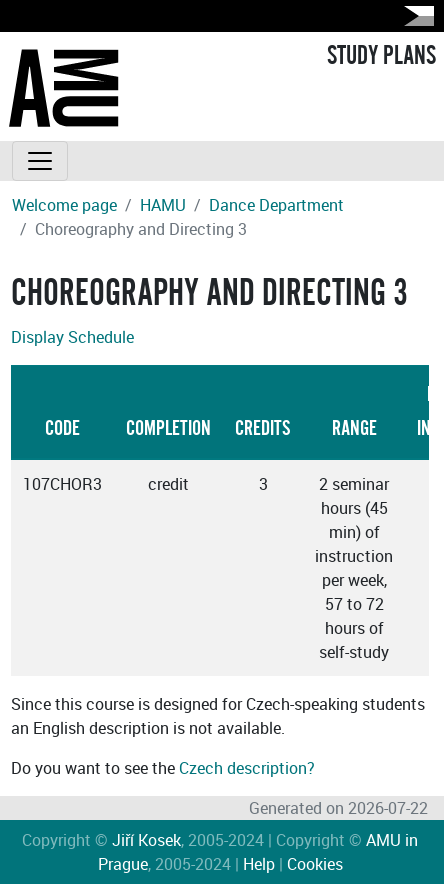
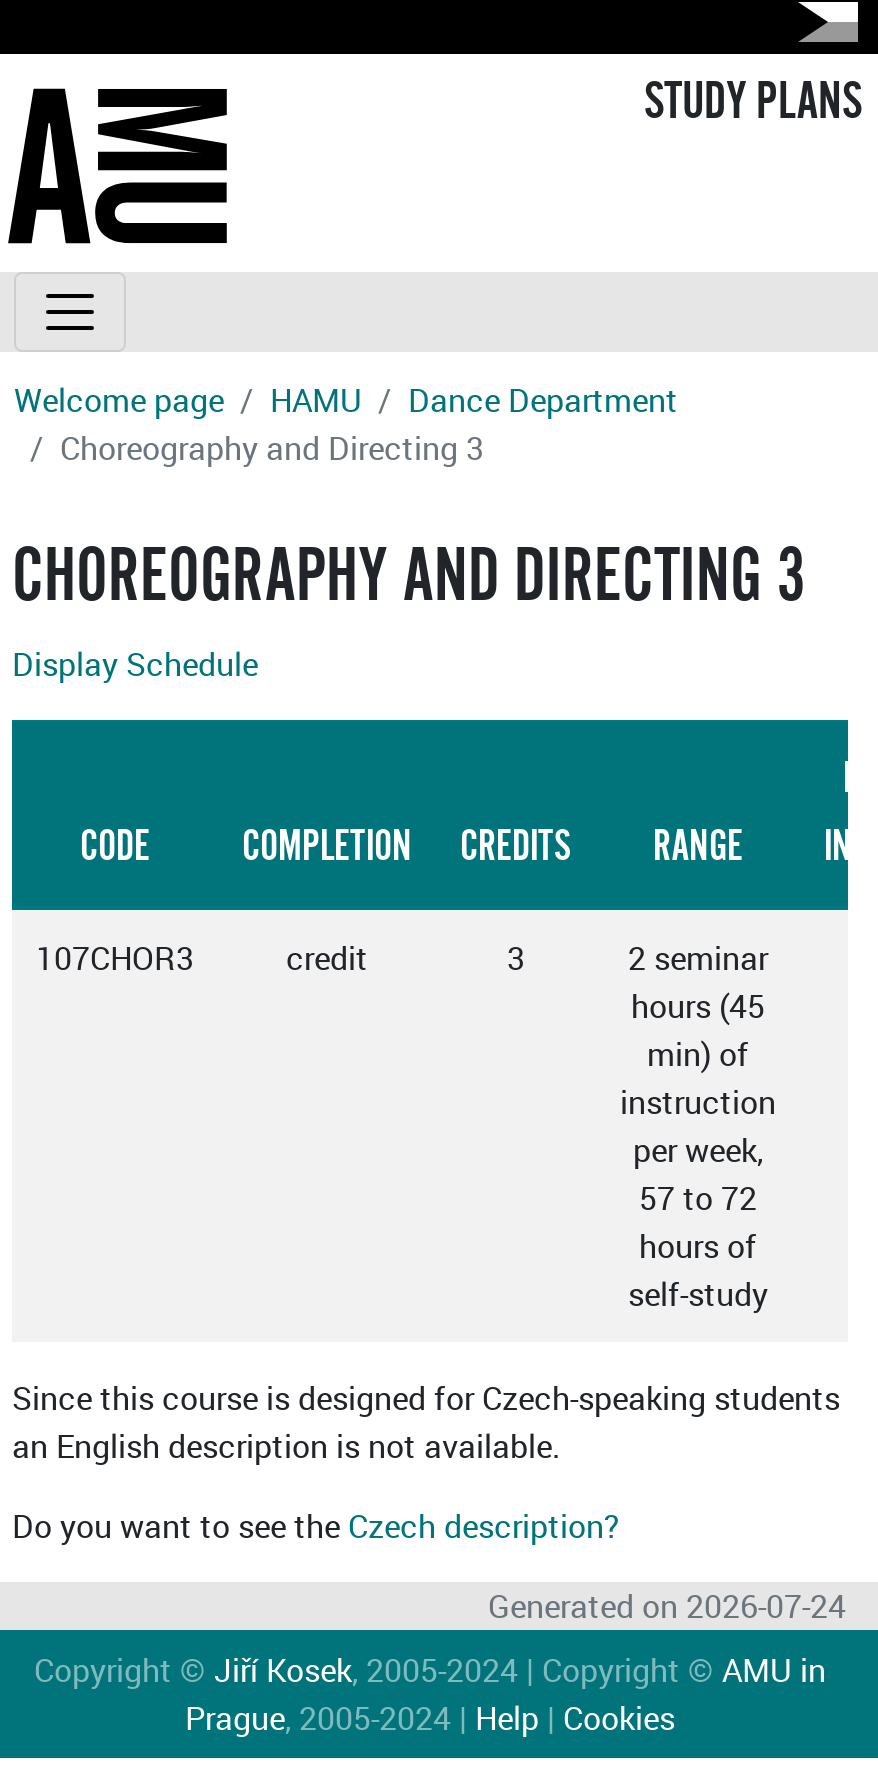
- Generated on 2026-07-22
+ Generated on 2026-07-24
